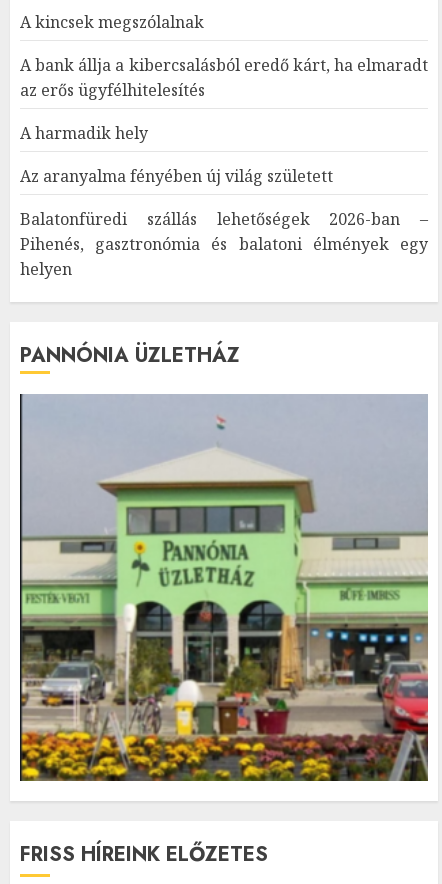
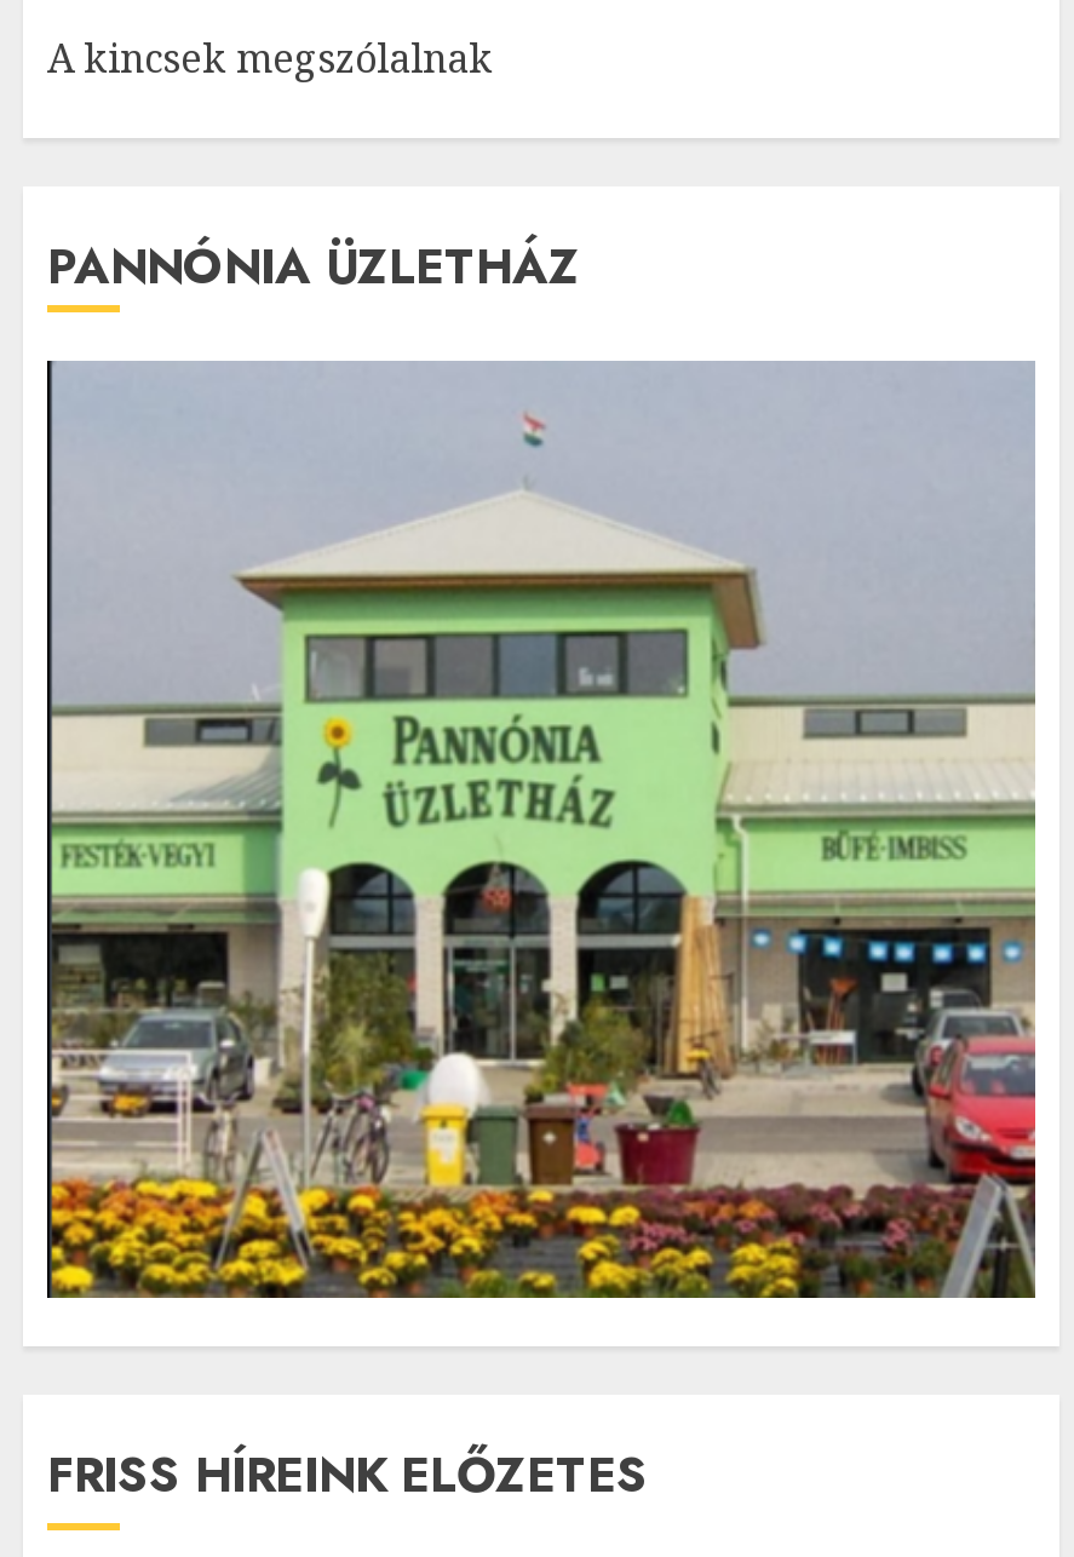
- A bank állja a kibercsalásból eredő kárt, ha elmaradt
- az erős ügyfélhitelesítés
- A harmadik hely
- Az aranyalma fényében új világ született
- Balatonfüredi szállás lehetőségek 2026-ban –
- Pihenés, gasztronómia és balatoni élmények egy
- helyen
